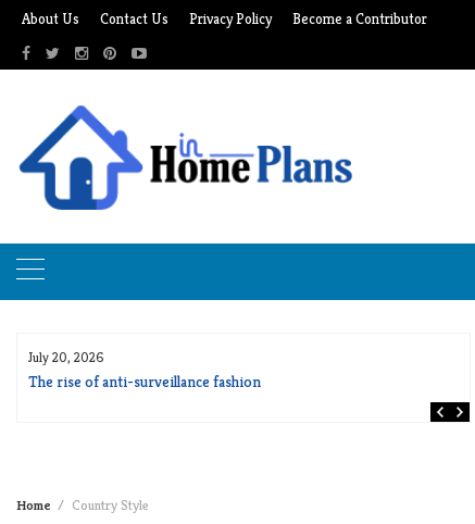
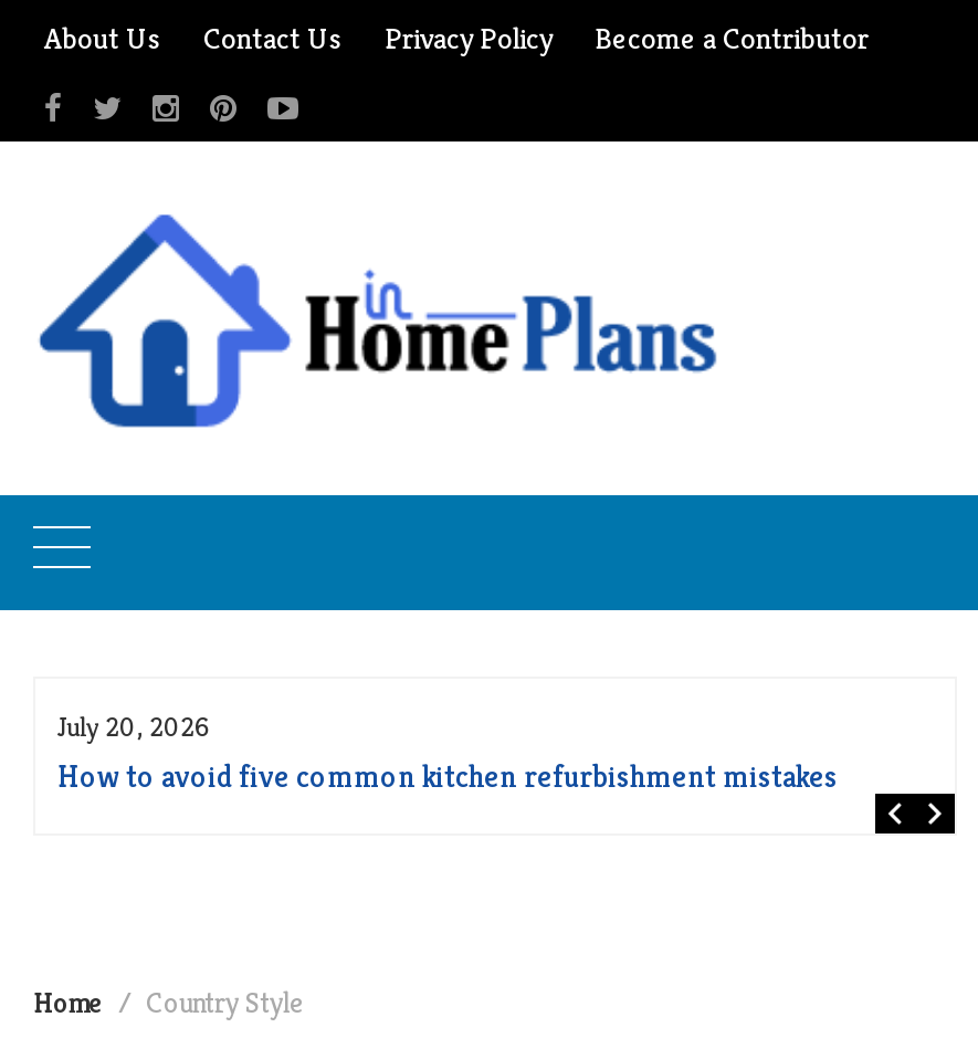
- The rise of anti-surveillance fashion
+ How to avoid five common kitchen refurbishment mistakes
